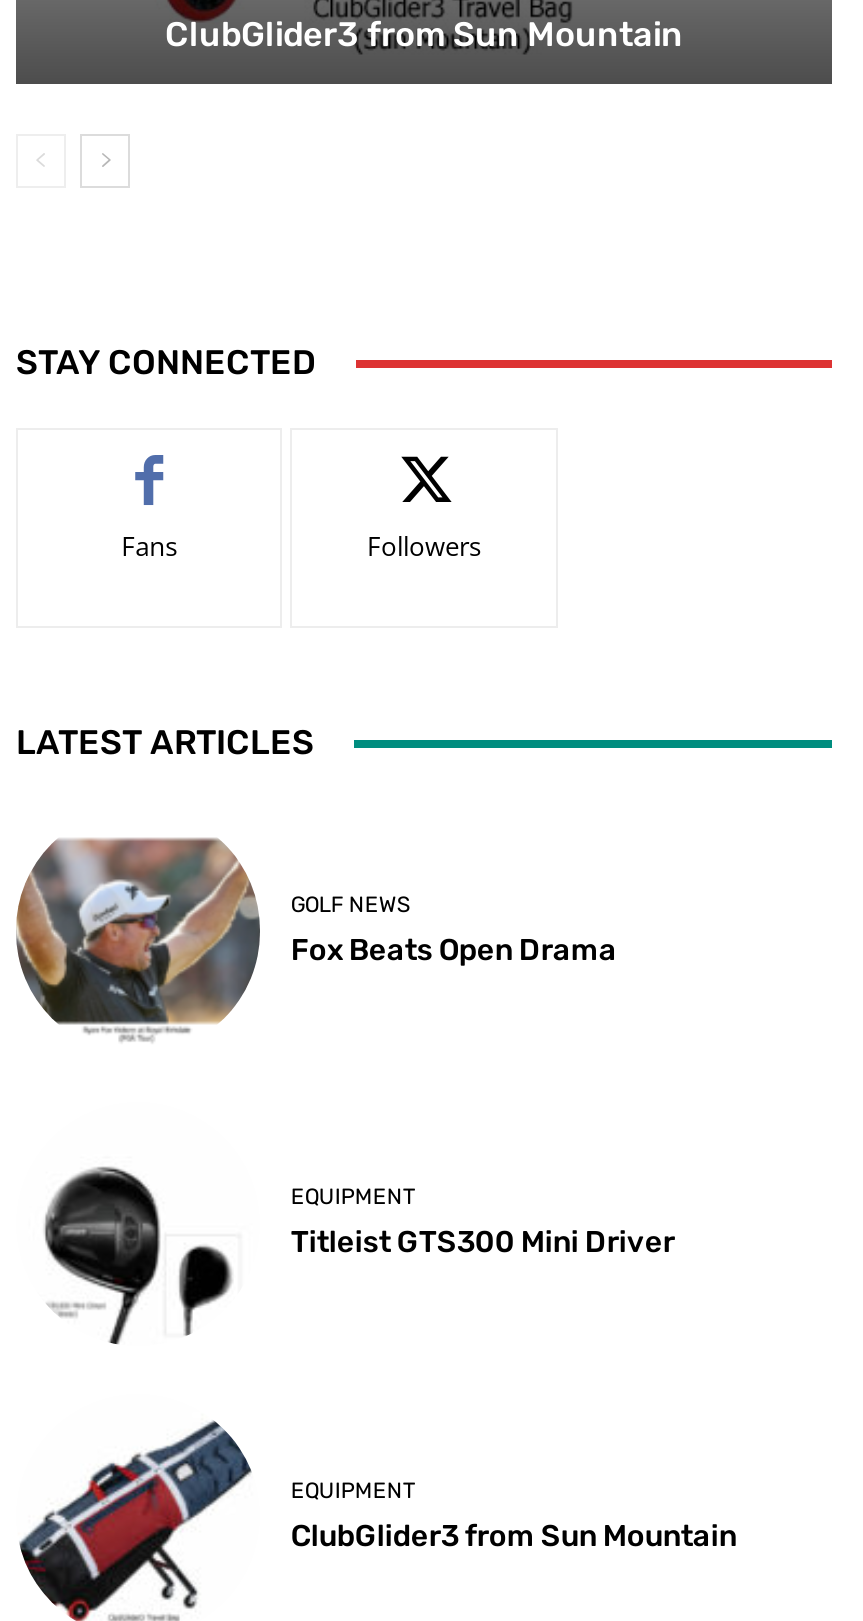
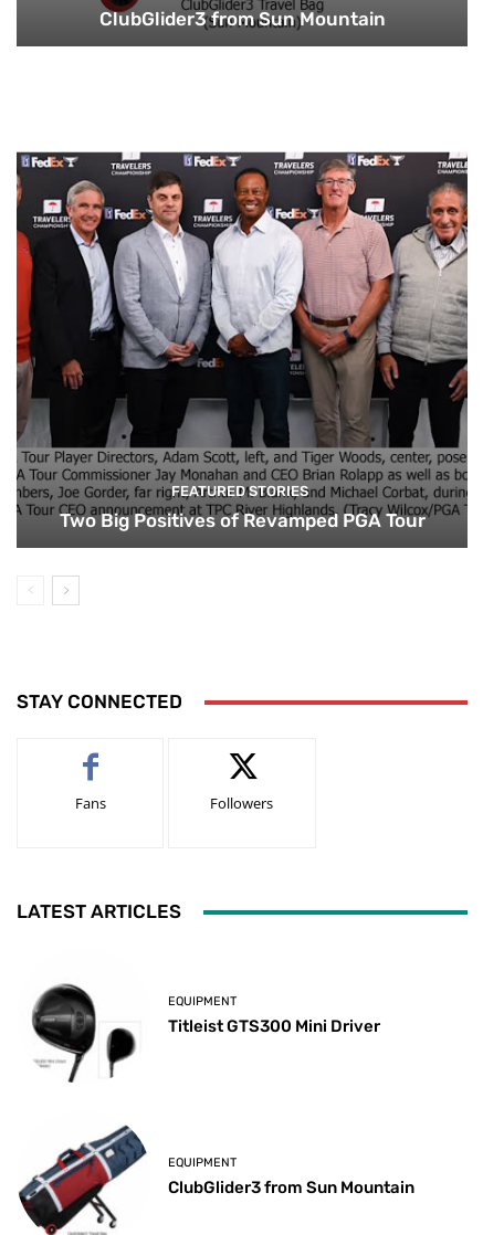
+ [image]
+ FEATURED STORIES
+ Two Big Positives of Revamped PGA Tour

moved down: STAY CONNECTED | Fans | Followers | LATEST ARTICLES

- [image]
- GOLF NEWS
- Fox Beats Open Drama
